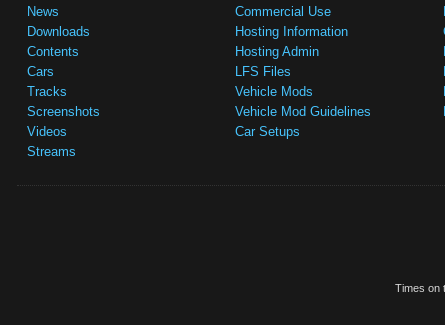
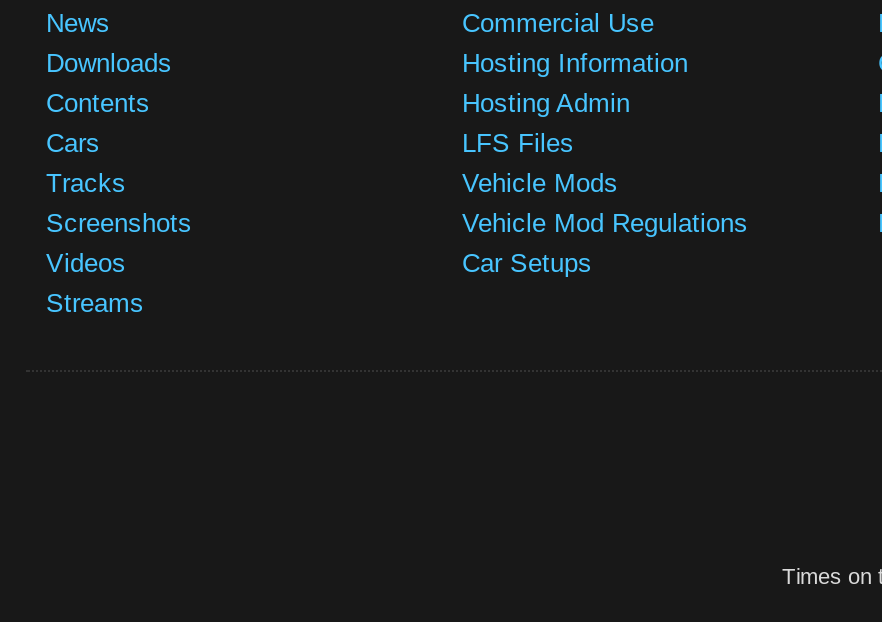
- Vehicle Mod Guidelines
+ Vehicle Mod Regulations
